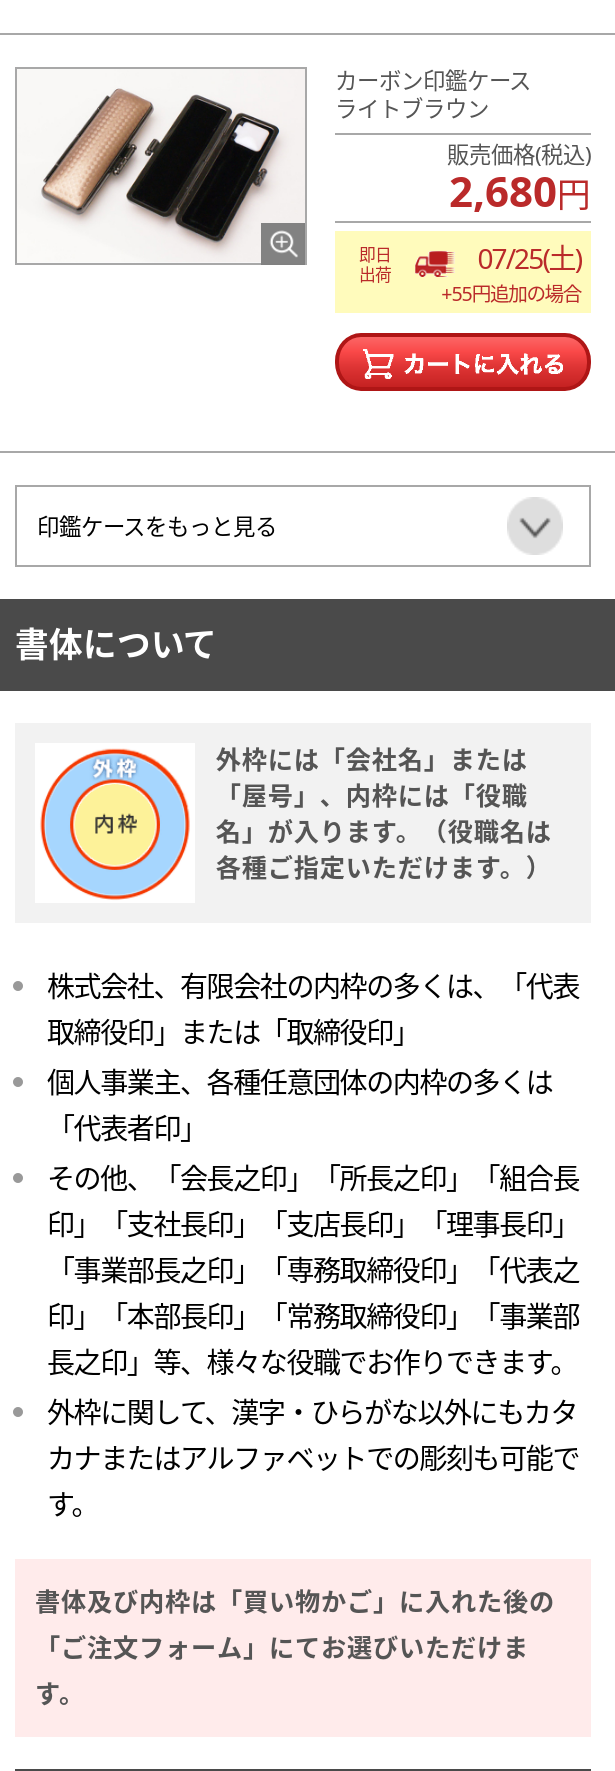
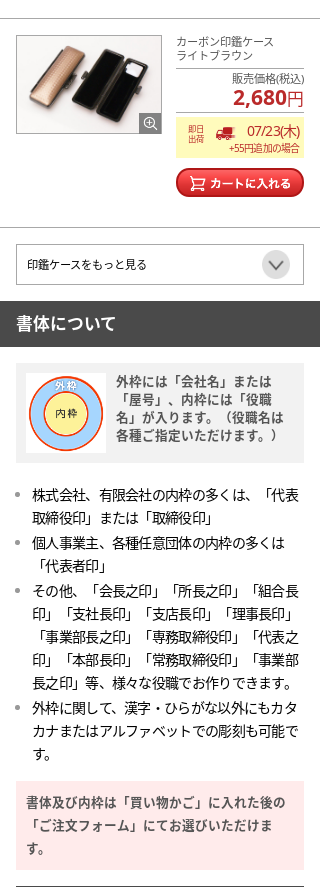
- 07/25(土)
+ 07/23(木)
